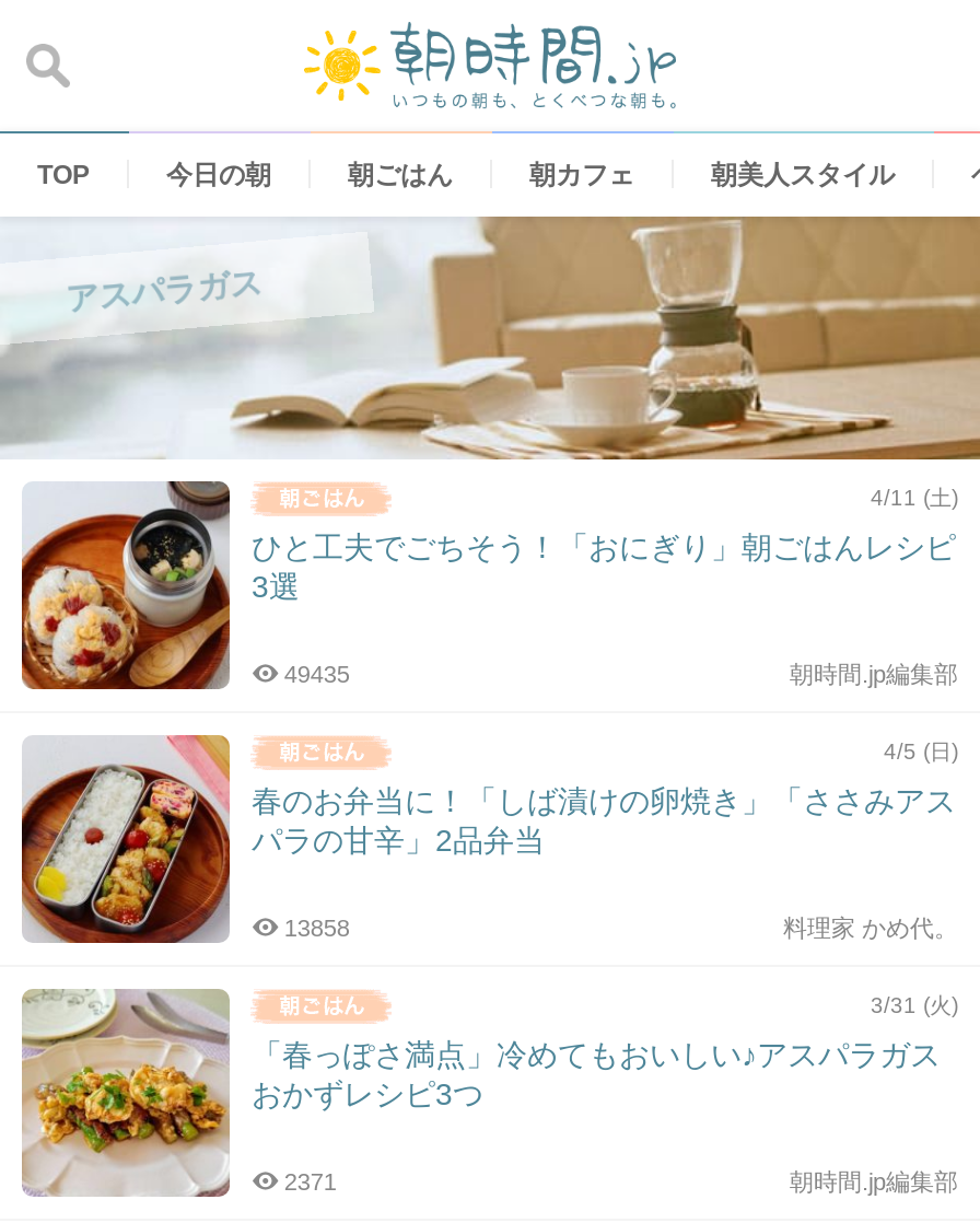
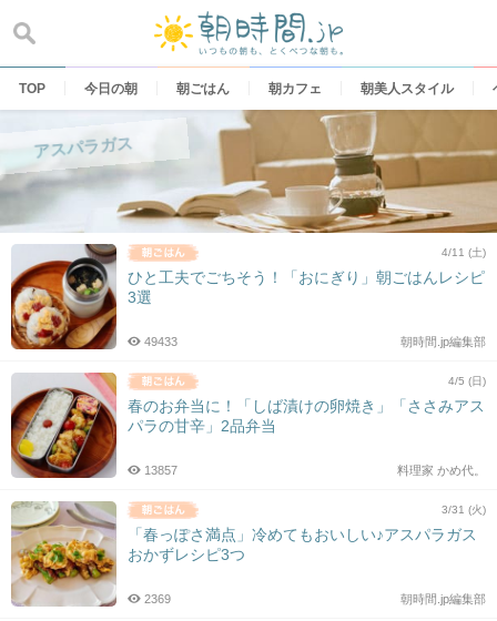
- 49435
+ 49433

- 13858
+ 13857

- 2371
+ 2369
